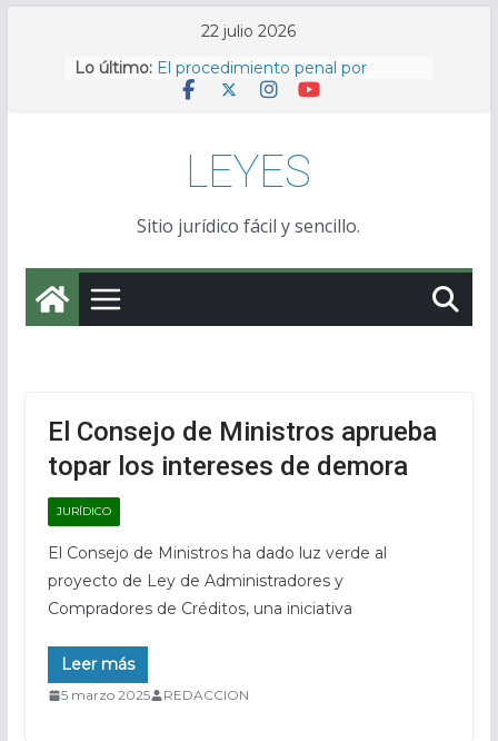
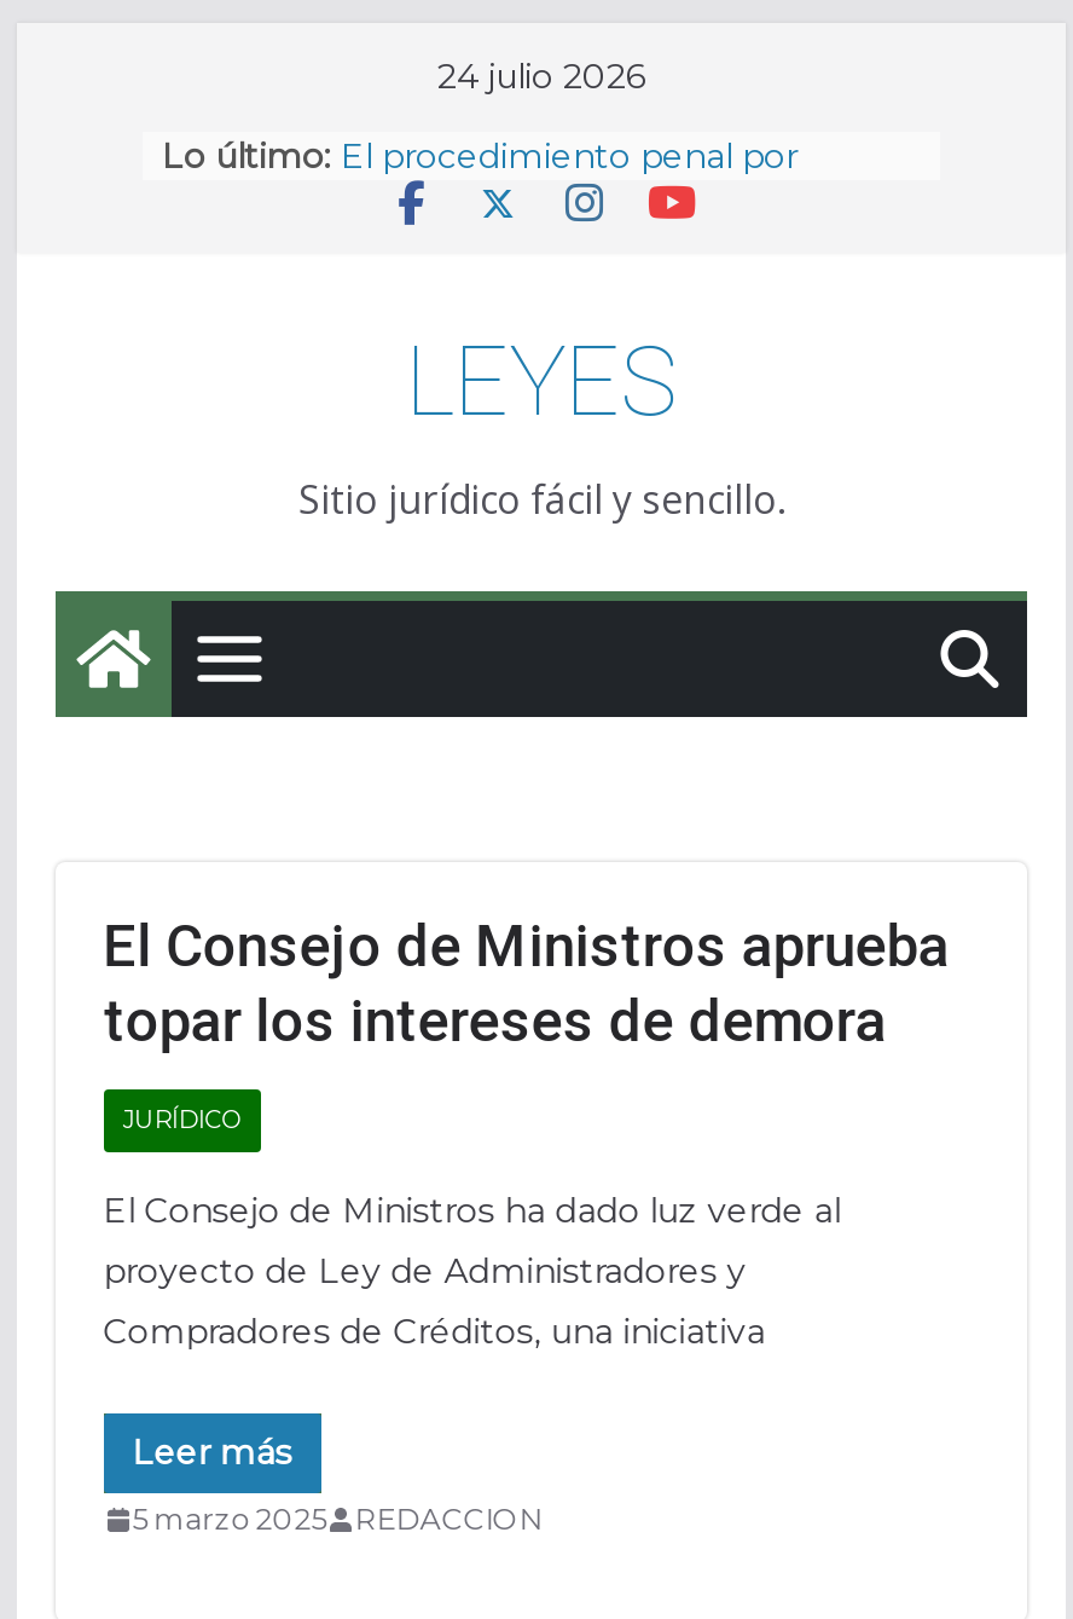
- 22 julio 2026
+ 24 julio 2026
